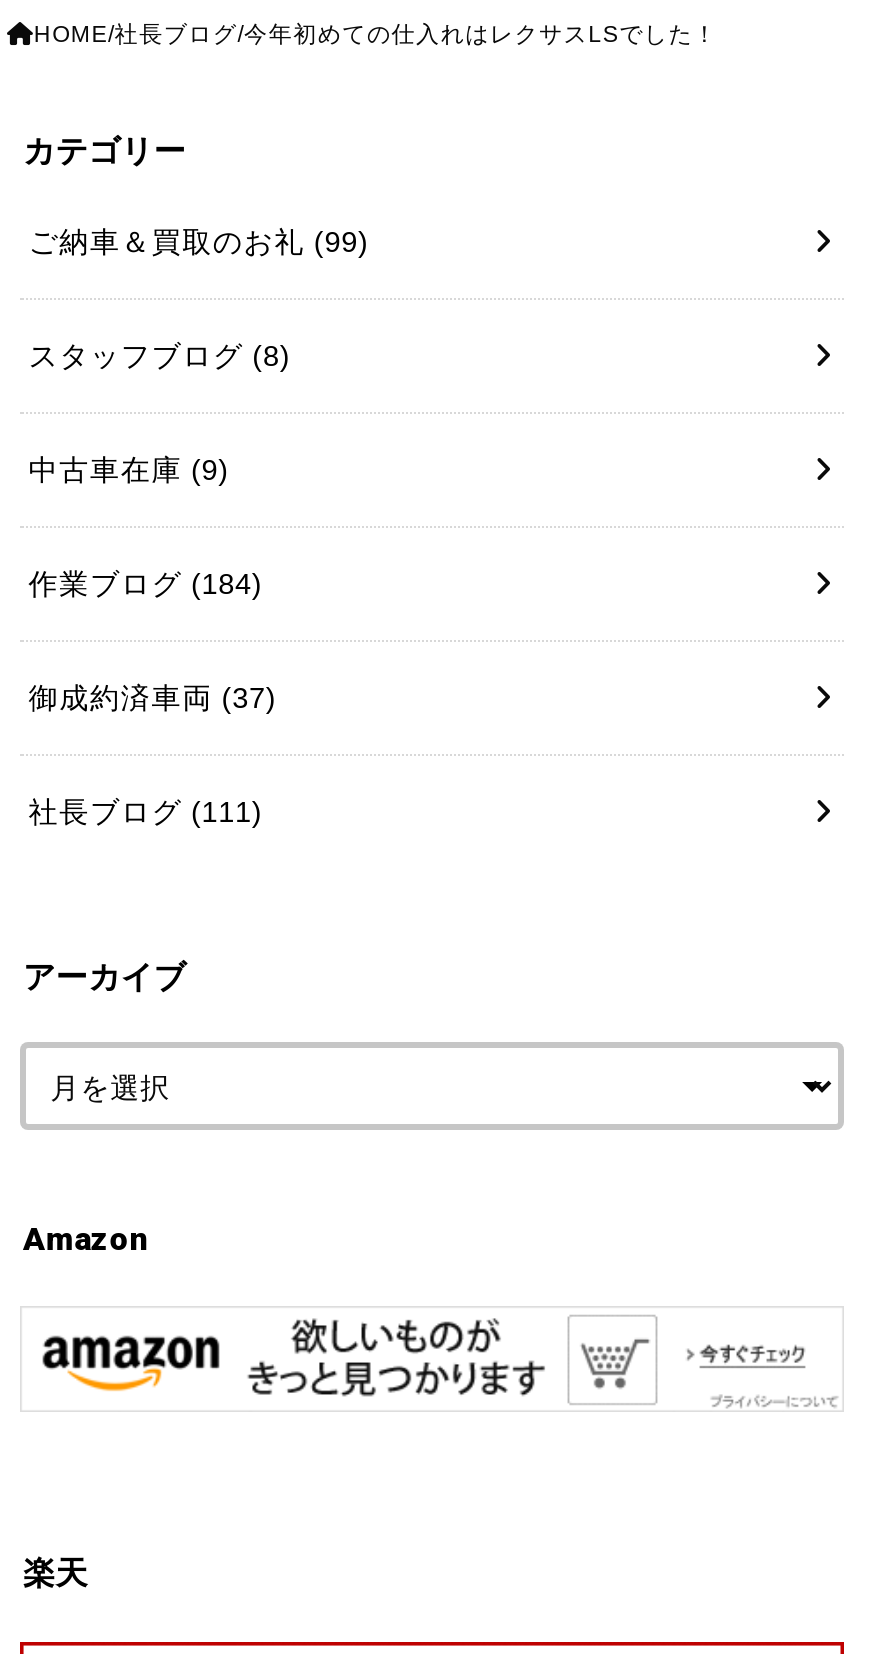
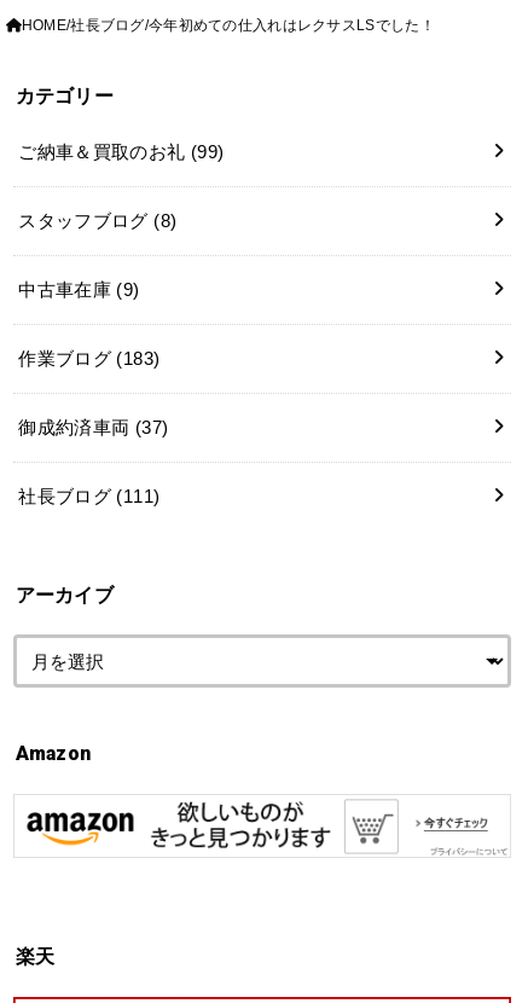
- 作業ブログ(184)
+ 作業ブログ(183)
